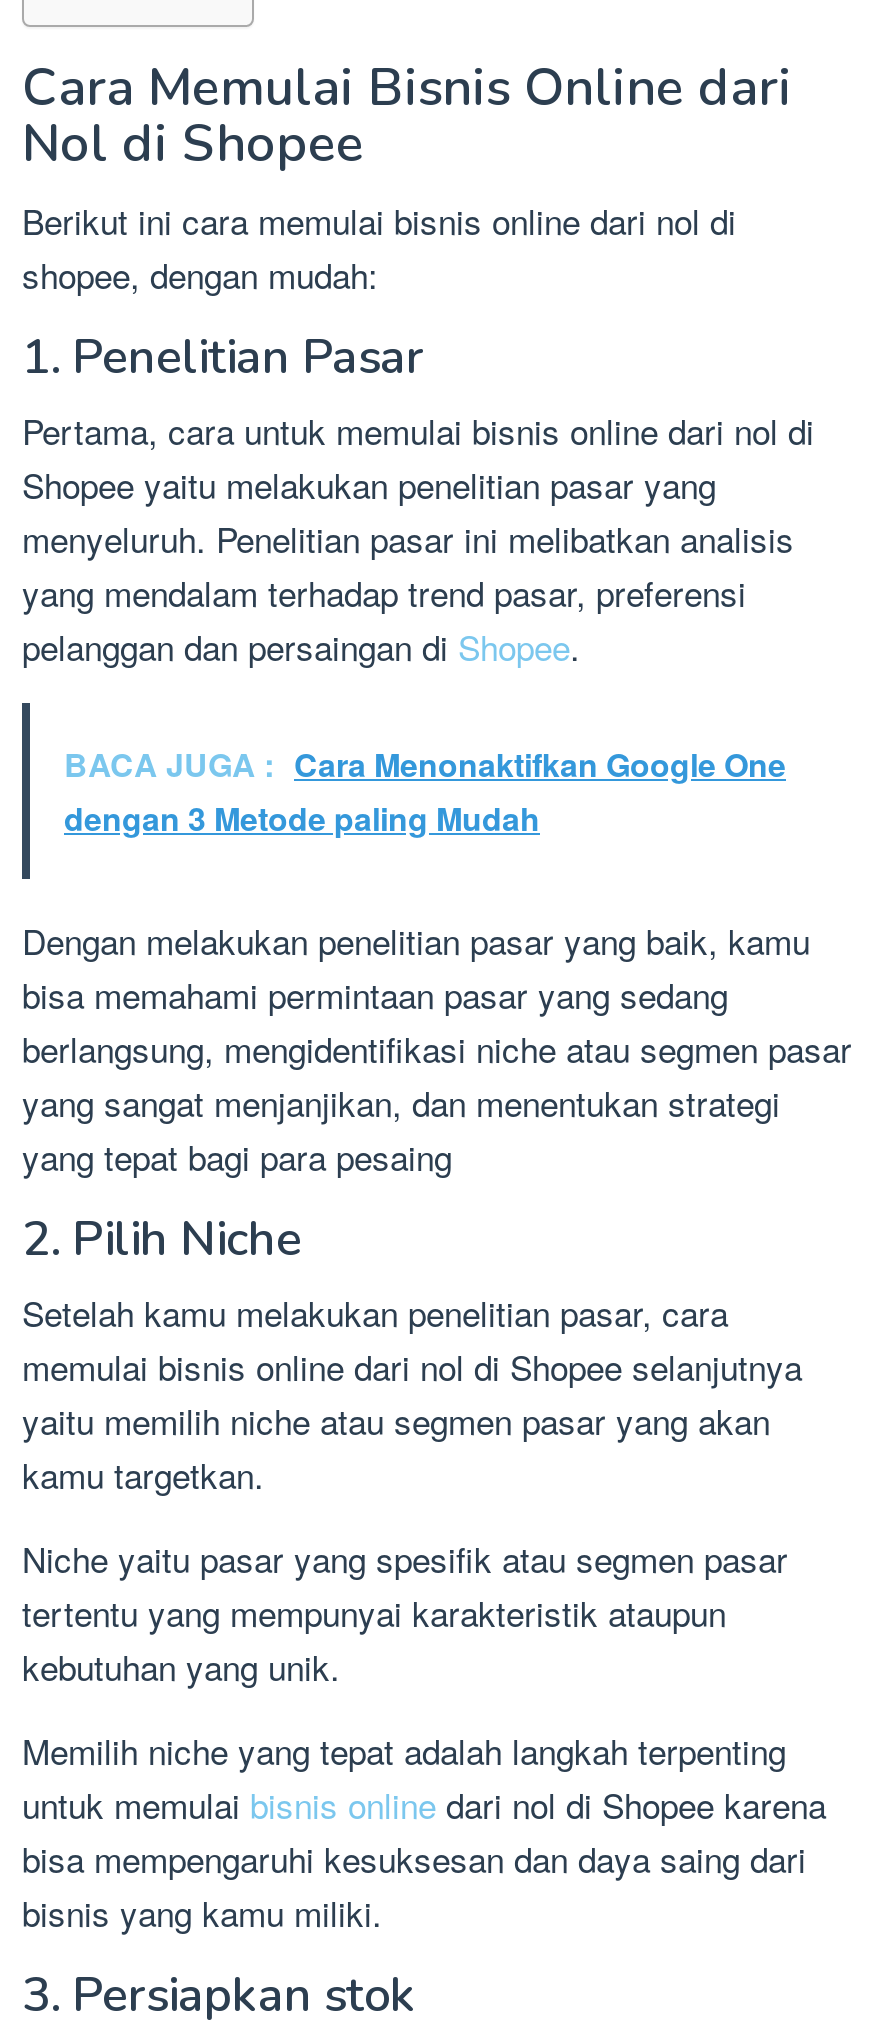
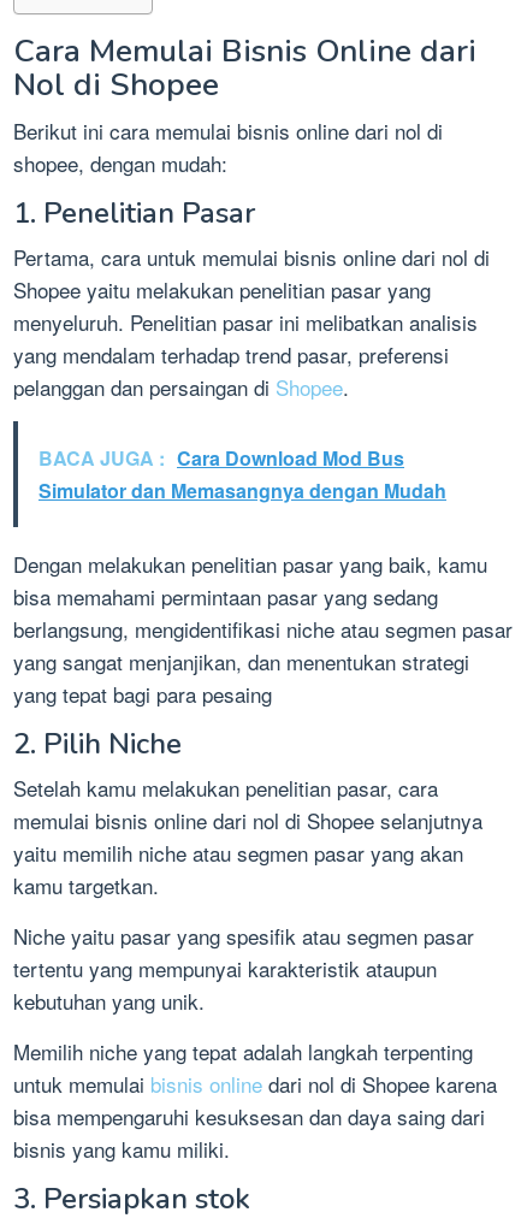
- BACA JUGA : Cara Menonaktifkan Google One
+ BACA JUGA : Cara Download Mod Bus

- dengan 3 Metode paling Mudah
+ Simulator dan Memasangnya dengan Mudah
